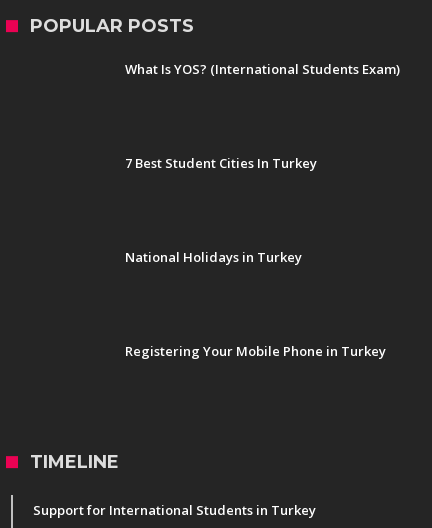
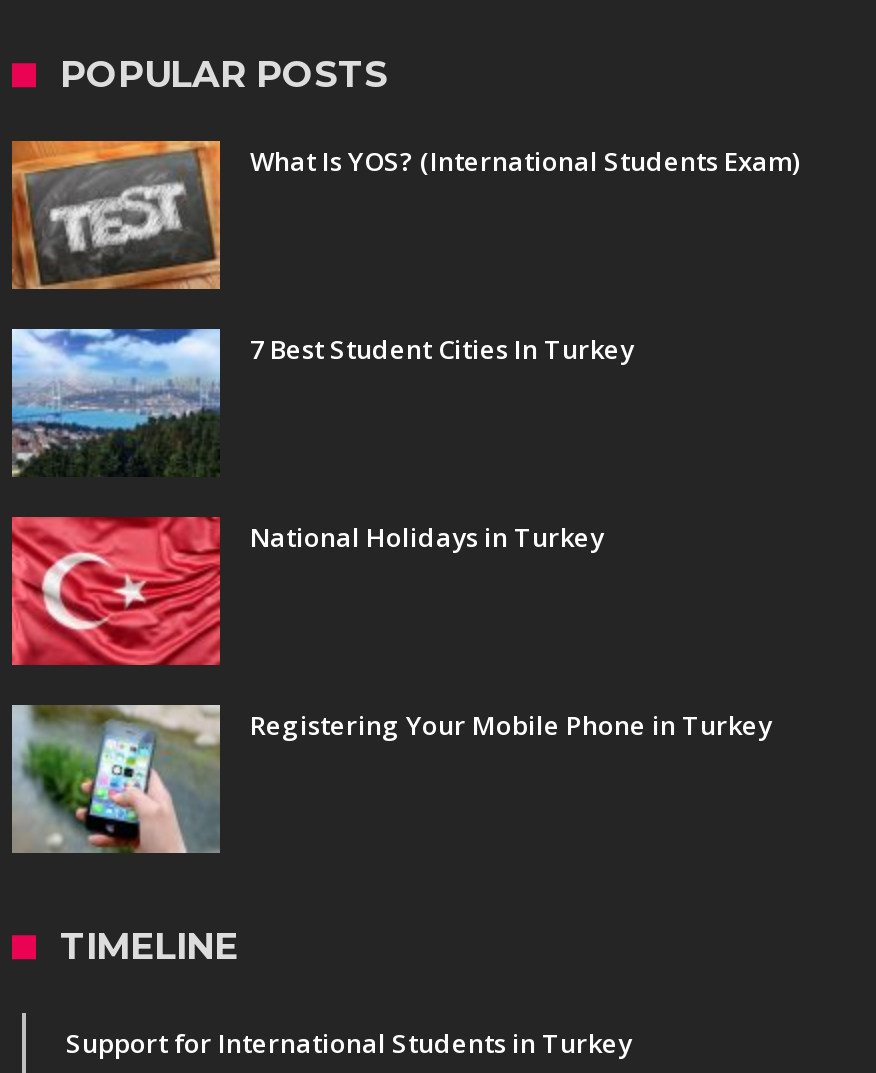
+ [image]

+ [image]

+ [image]

+ [image]
